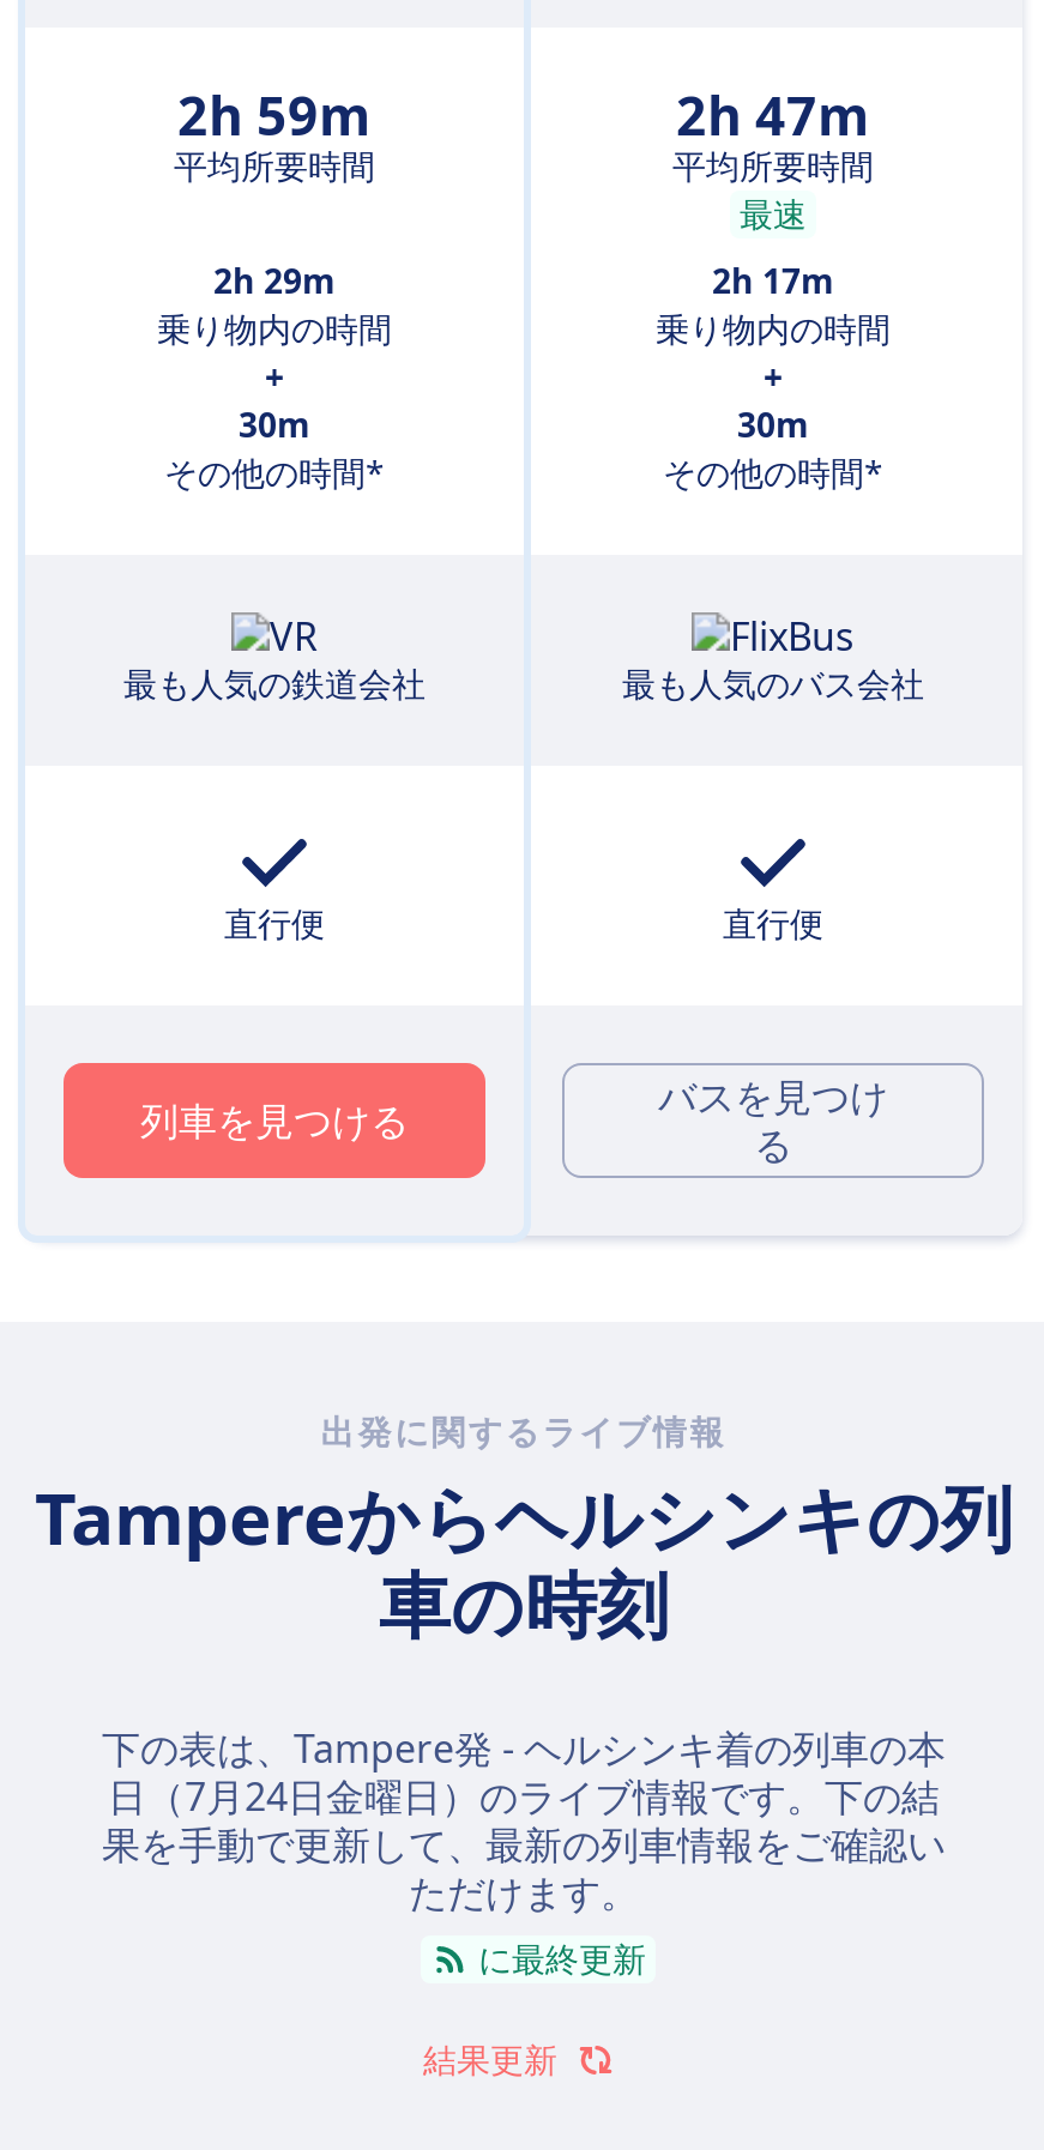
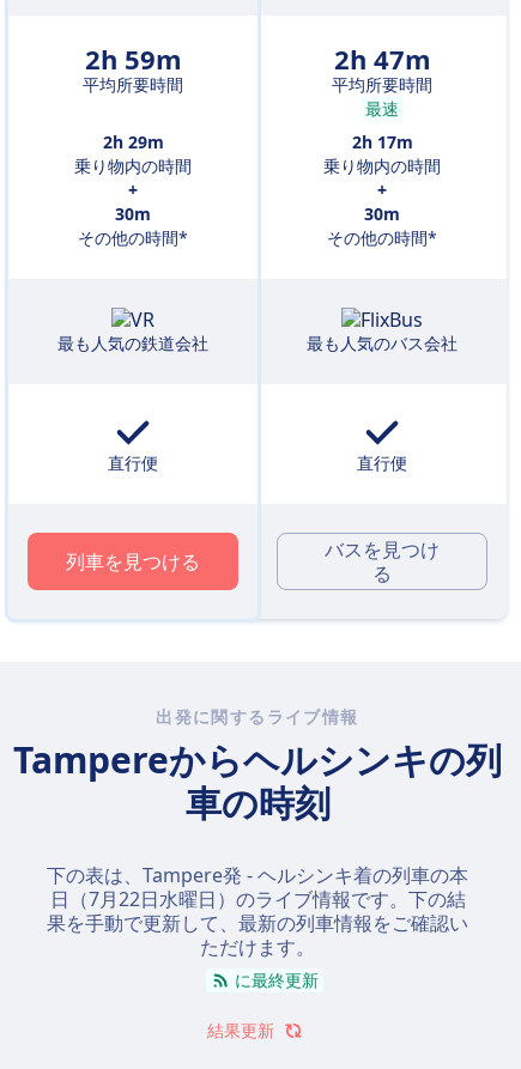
- 日（7月24日金曜日）のライブ情報です。下の結
+ 日（7月22日水曜日）のライブ情報です。下の結
